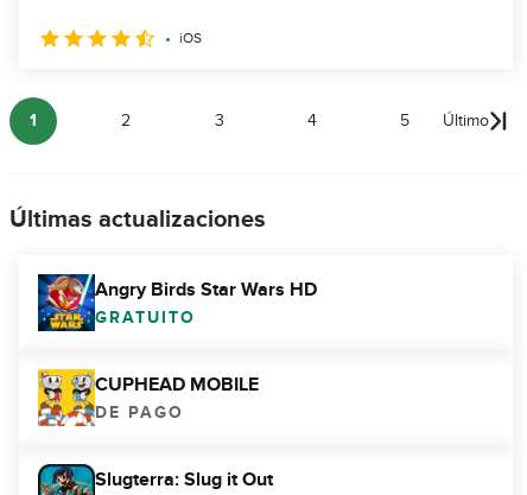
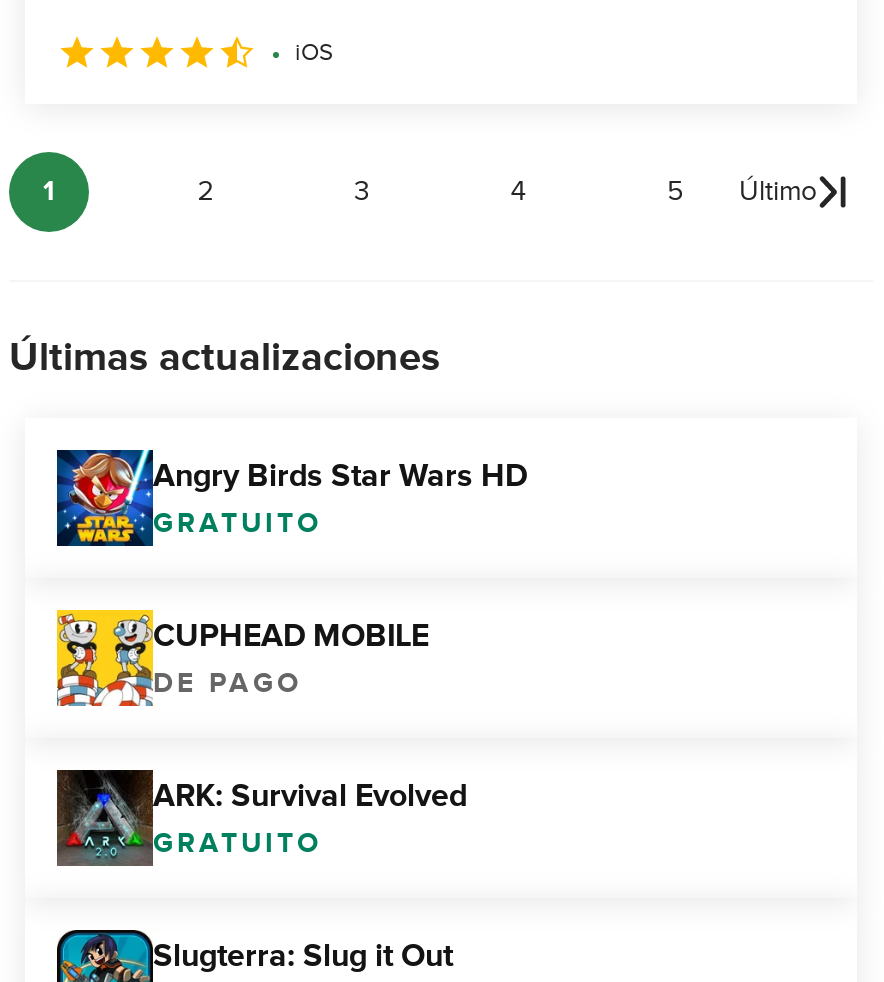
+ [image]
+ ARK: Survival Evolved
+ GRATUITO
